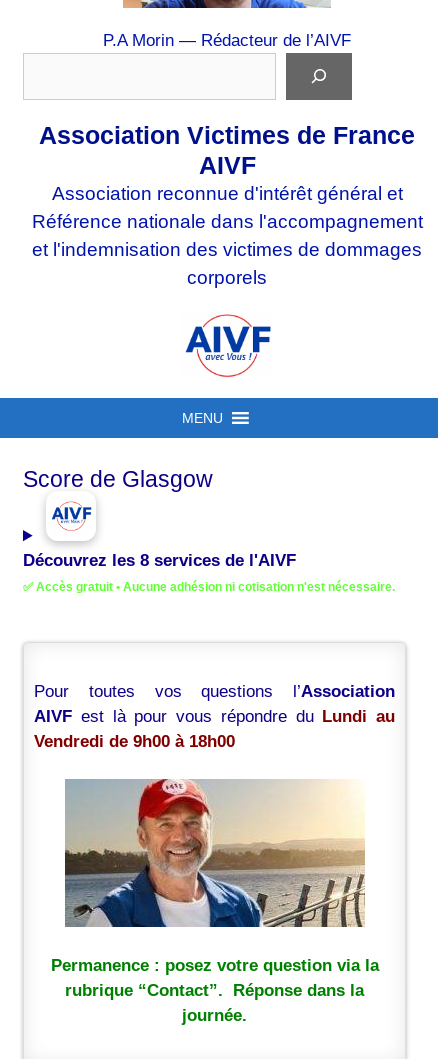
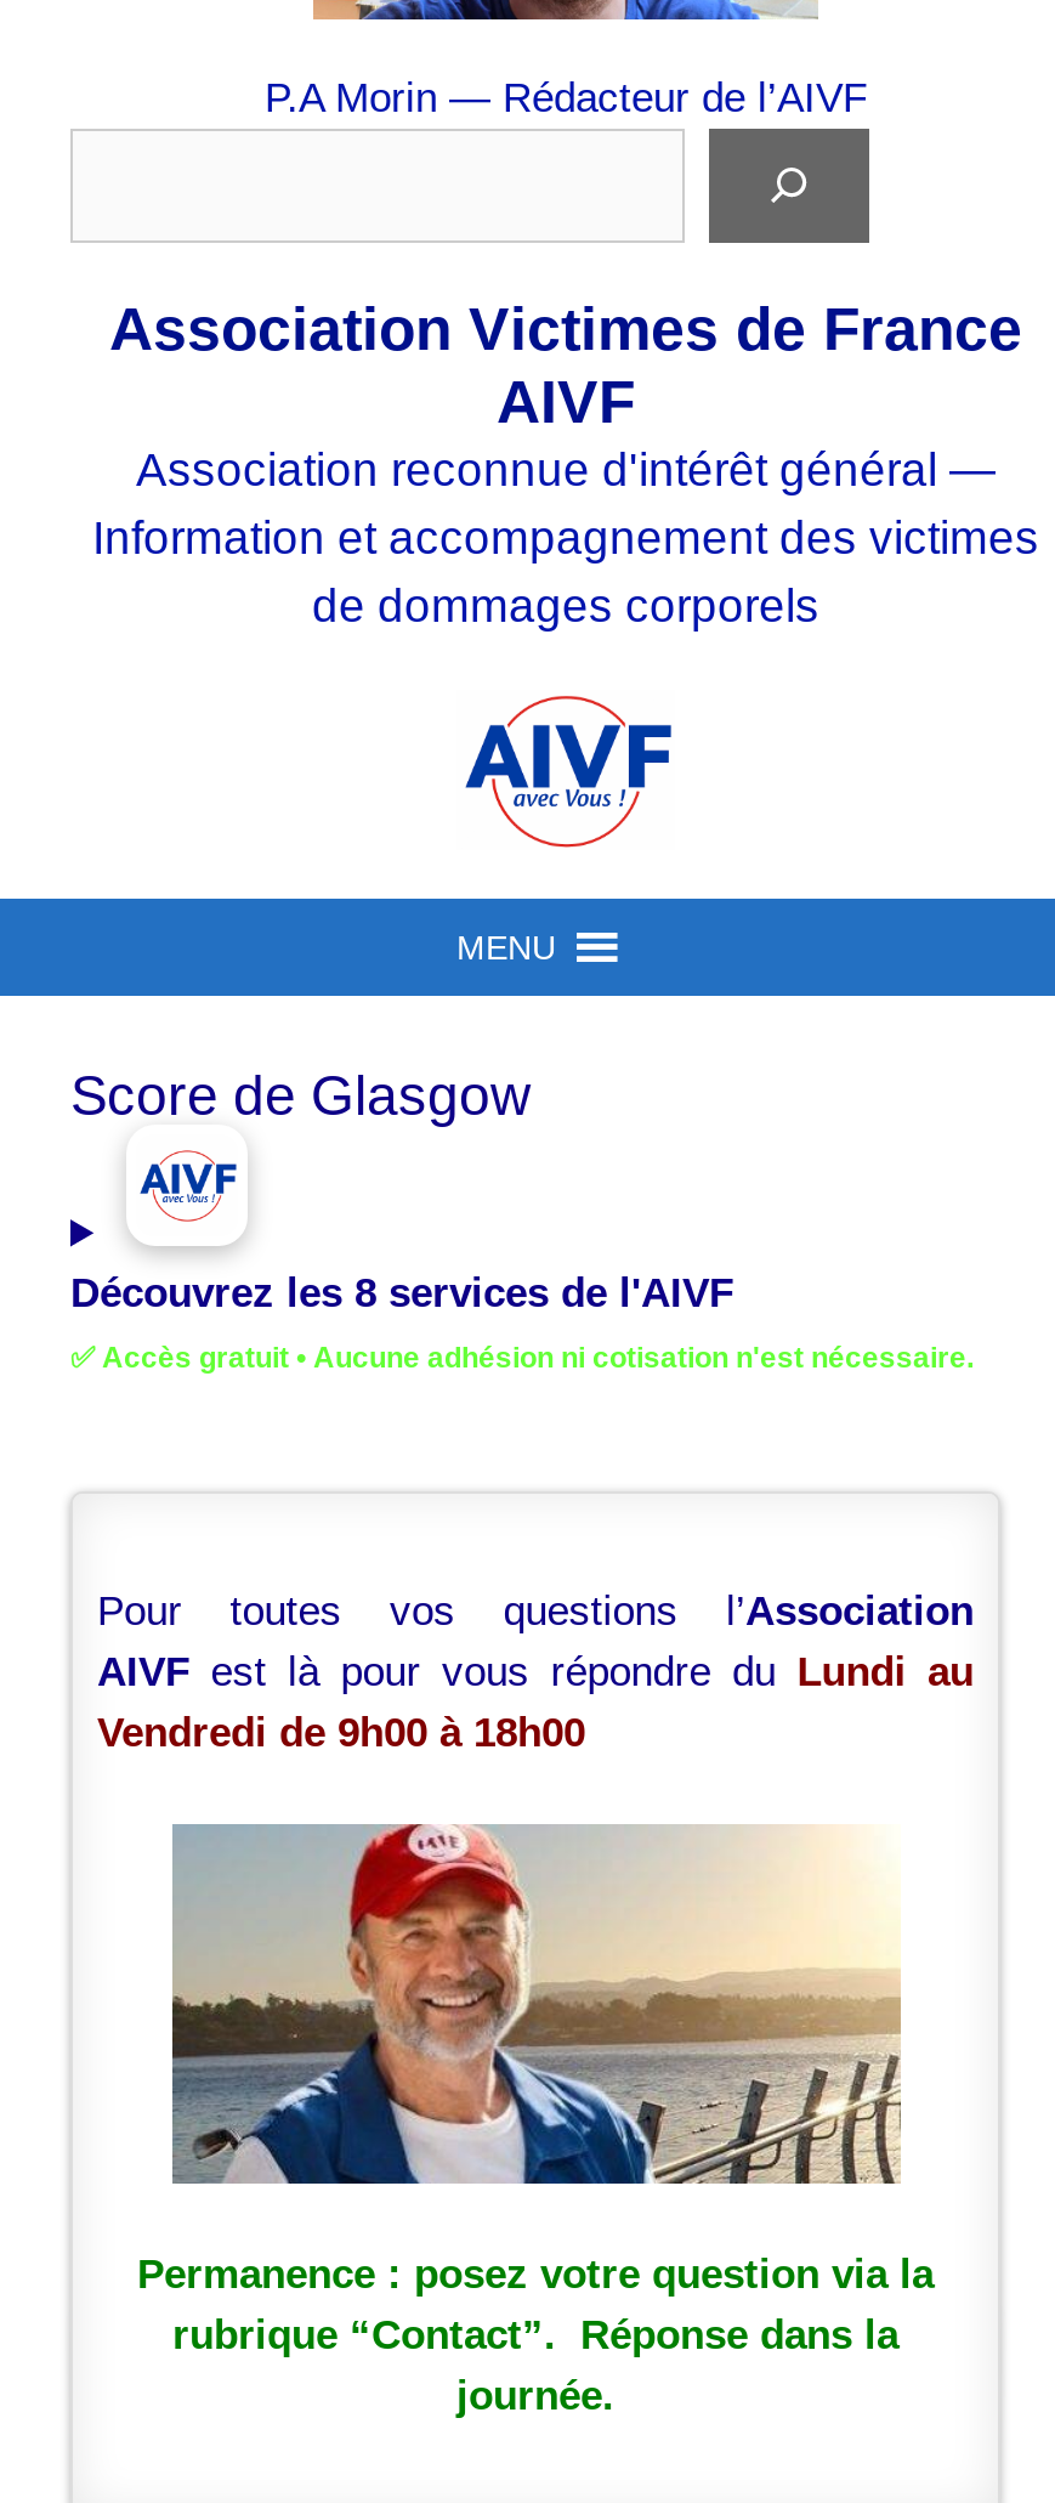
- Association reconnue d'intérêt général et
- Référence nationale dans l'accompagnement
- et l'indemnisation des victimes de dommages
- corporels
+ Association reconnue d'intérêt général —
+ Information et accompagnement des victimes
+ de dommages corporels
